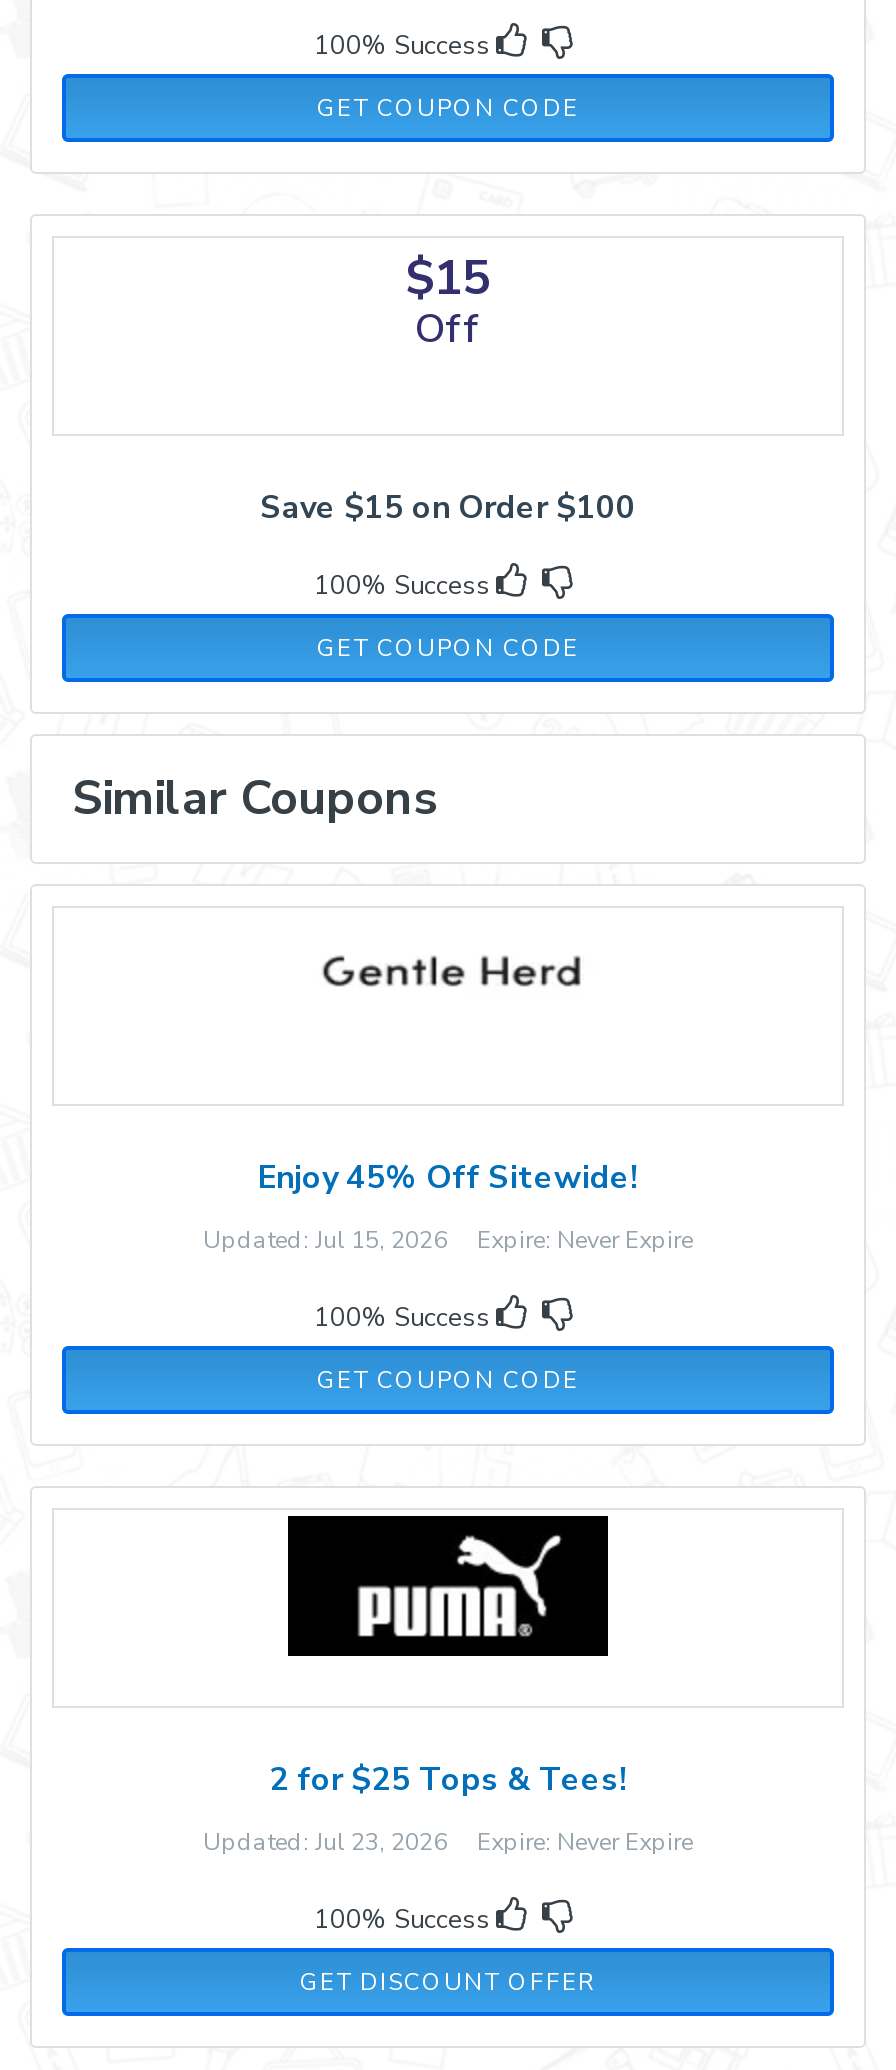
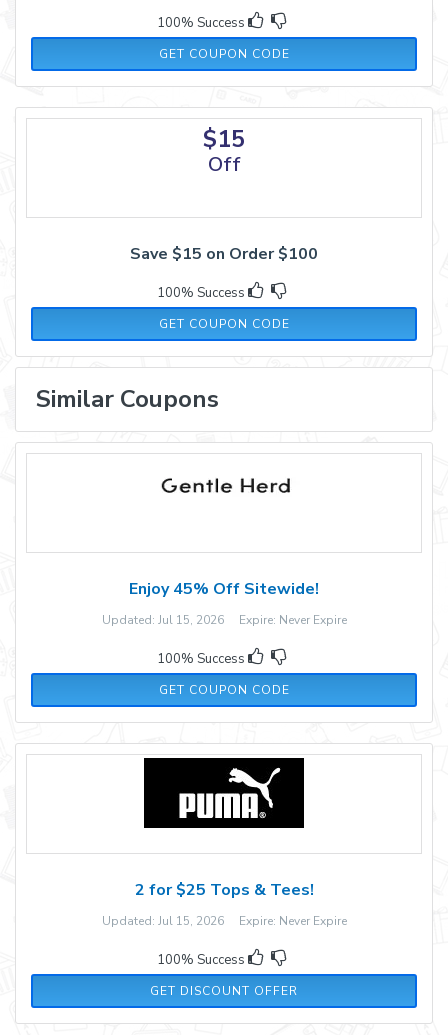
- Updated: Jul 23, 2026 Expire: Never Expire
+ Updated: Jul 15, 2026 Expire: Never Expire
